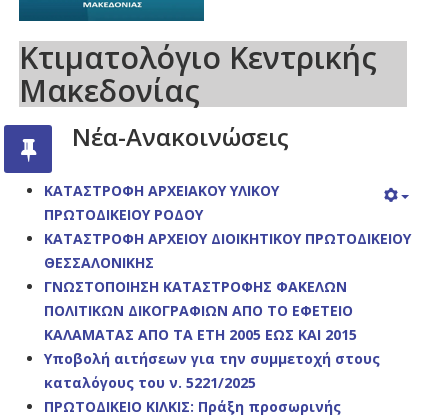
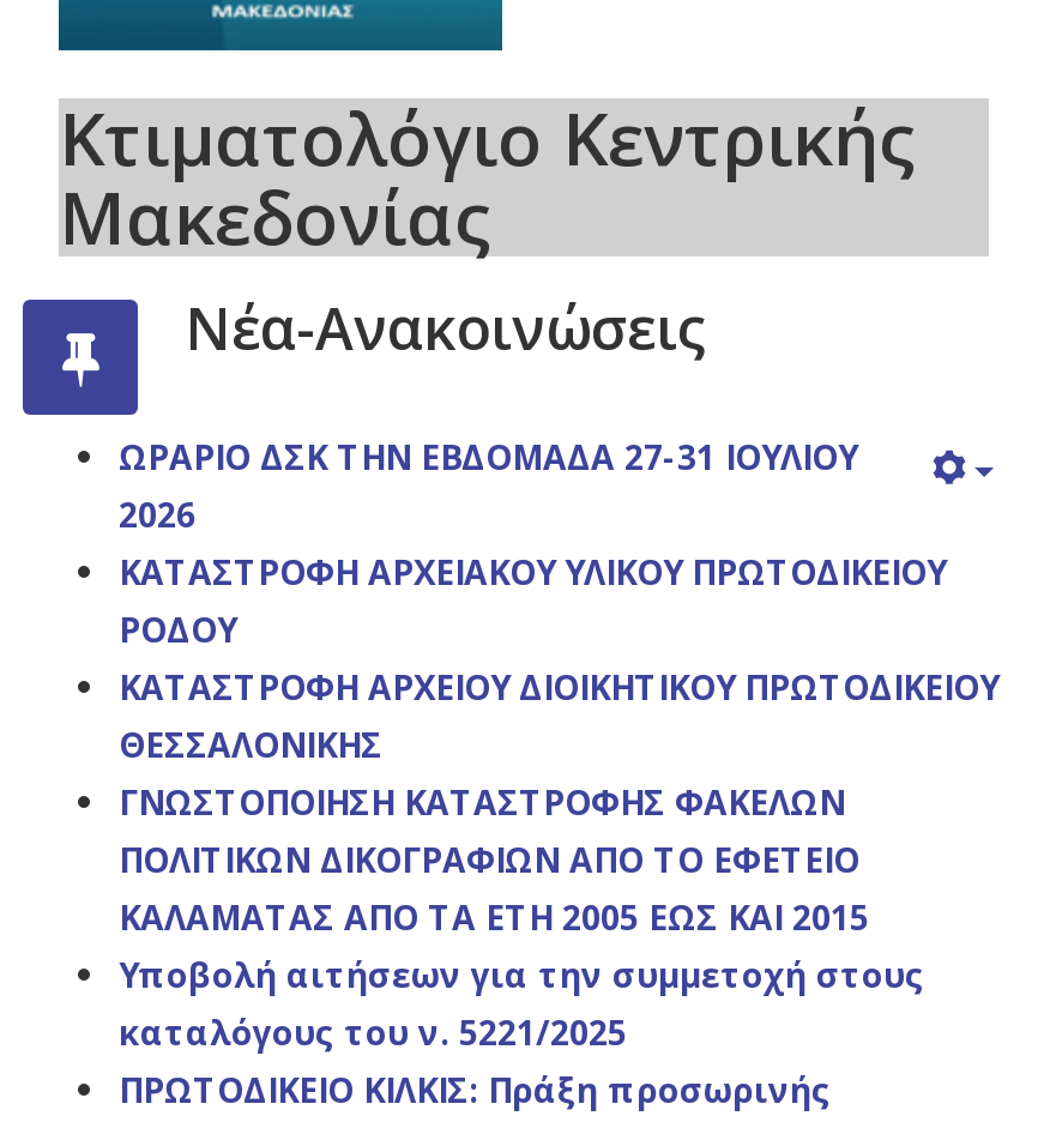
- ΚΑΤΑΣΤΡΟΦΗ ΑΡΧΕΙΑΚΟΥ ΥΛΙΚΟΥ
- ΠΡΩΤΟΔΙΚΕΙΟY ΡΟΔΟΥ
+ ΩΡΑΡΙΟ ΔΣΚ ΤΗΝ ΕΒΔΟΜΑΔΑ 27-31 ΙΟΥΛΙΟΥ
+ 2026
+ ΚΑΤΑΣΤΡΟΦΗ ΑΡΧΕΙΑΚΟΥ ΥΛΙΚΟΥ ΠΡΩΤΟΔΙΚΕΙΟY
+ ΡΟΔΟΥ
